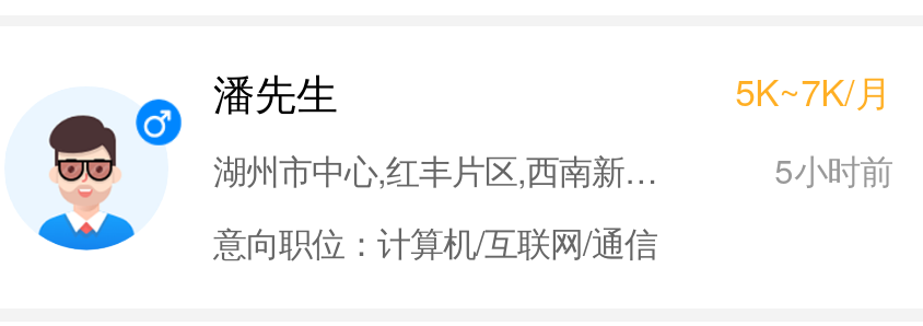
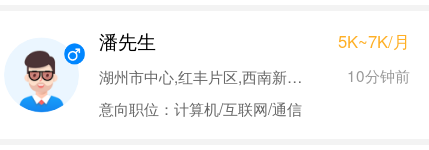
- 5小时前
+ 10分钟前
